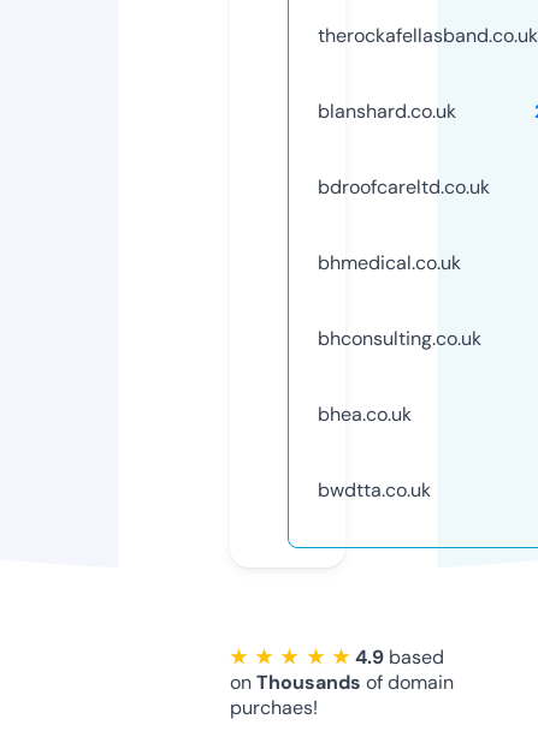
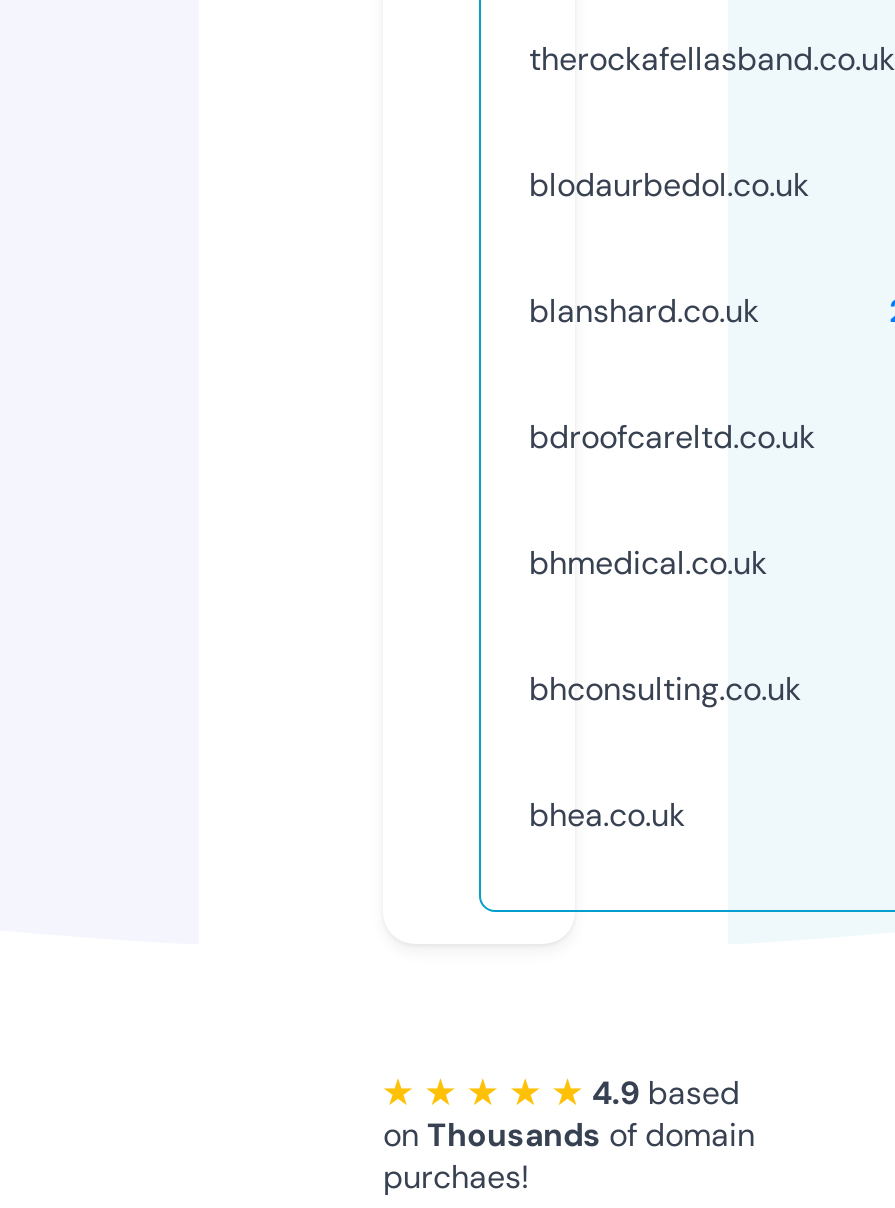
+ blodaurbedol.co.uk

moved down: blanshard.co.uk | bdroofcareltd.co.uk | bhmedical.co.uk | bhconsulting.co.uk | bhea.co.uk

- bwdtta.co.uk
